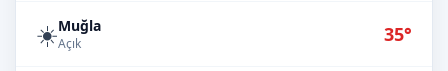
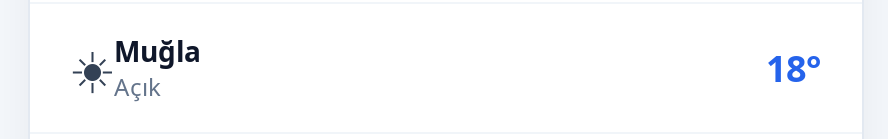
- 35°
+ 18°
